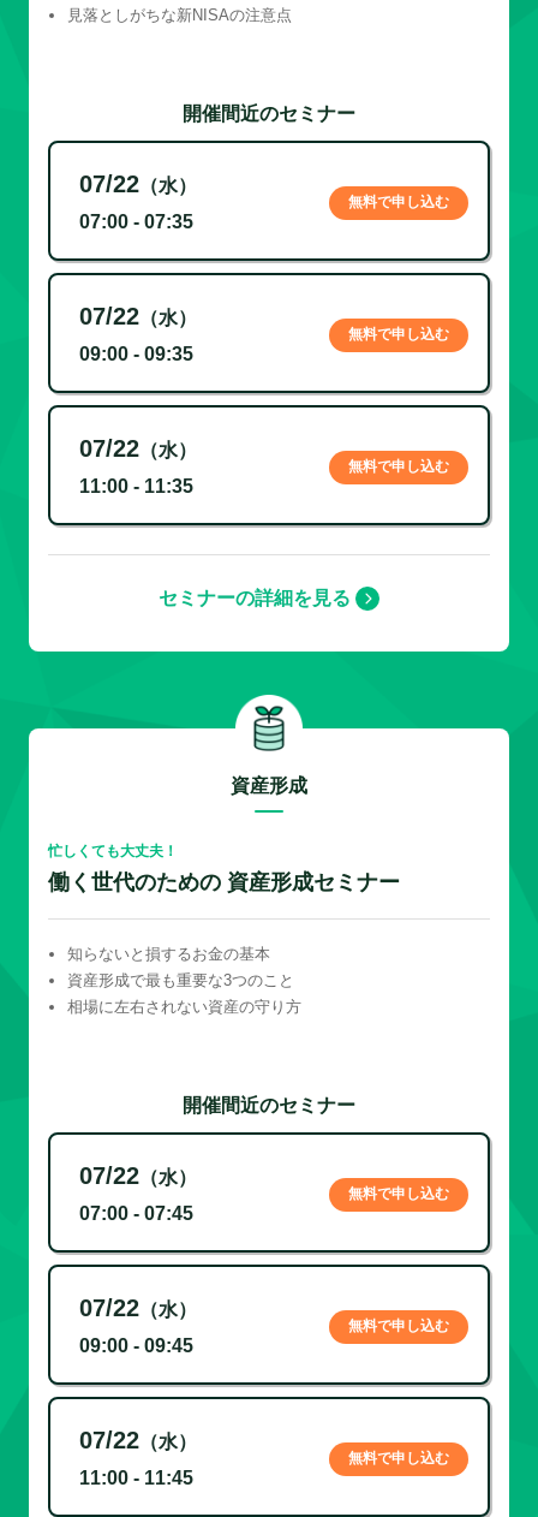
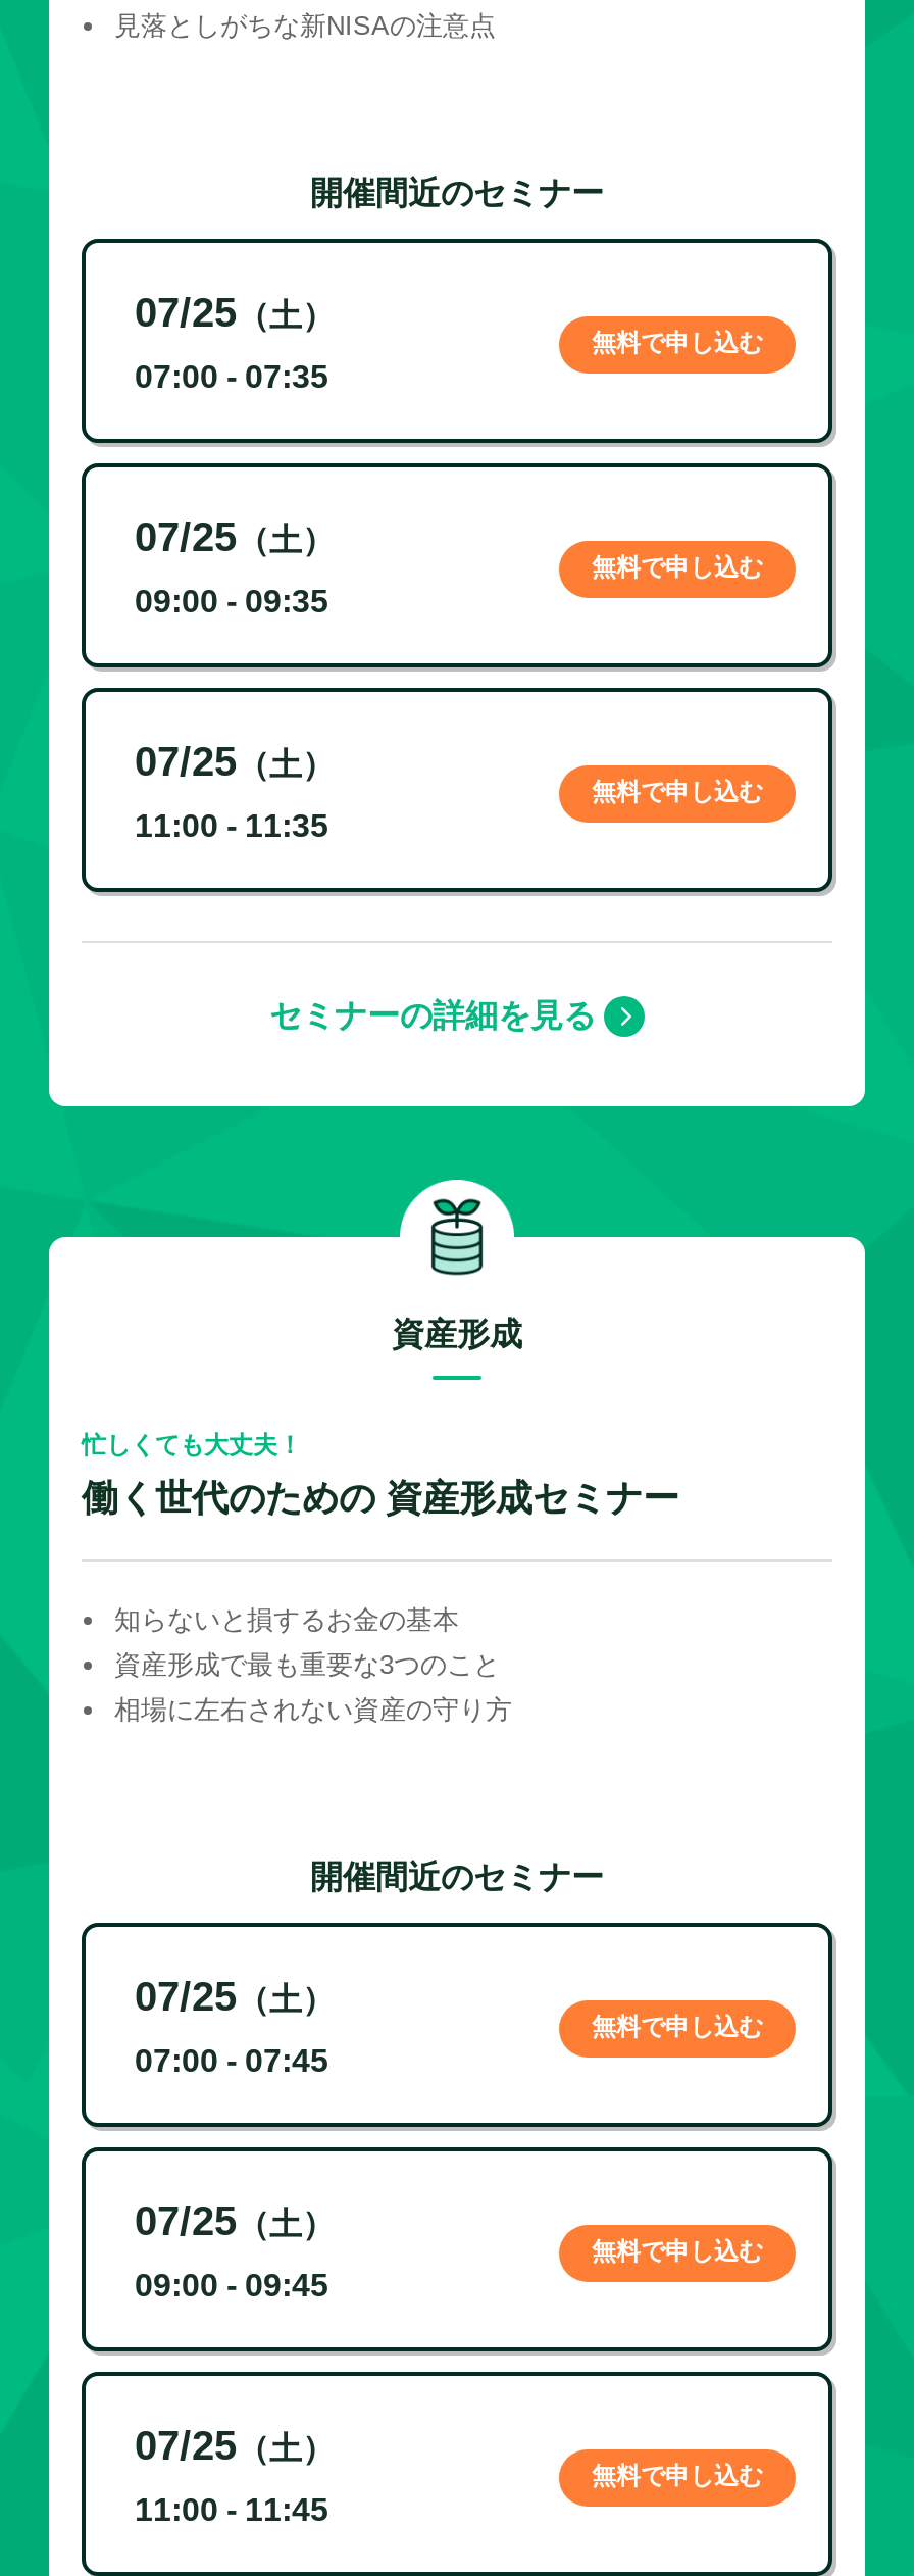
- 07/22（水）
+ 07/25（土）

- 07/22（水）
+ 07/25（土）

- 07/22（水）
+ 07/25（土）

- 07/22（水）
+ 07/25（土）

- 07/22（水）
+ 07/25（土）

- 07/22（水）
+ 07/25（土）
